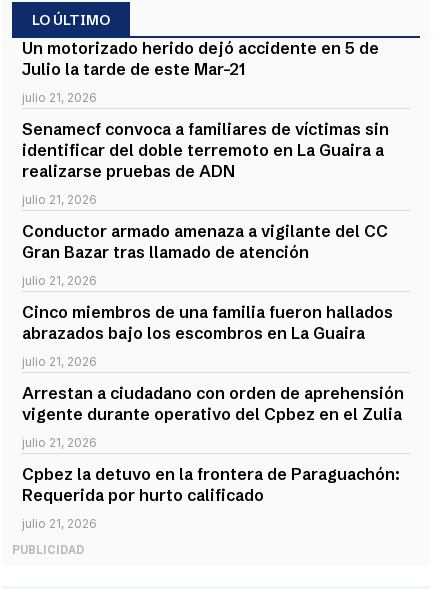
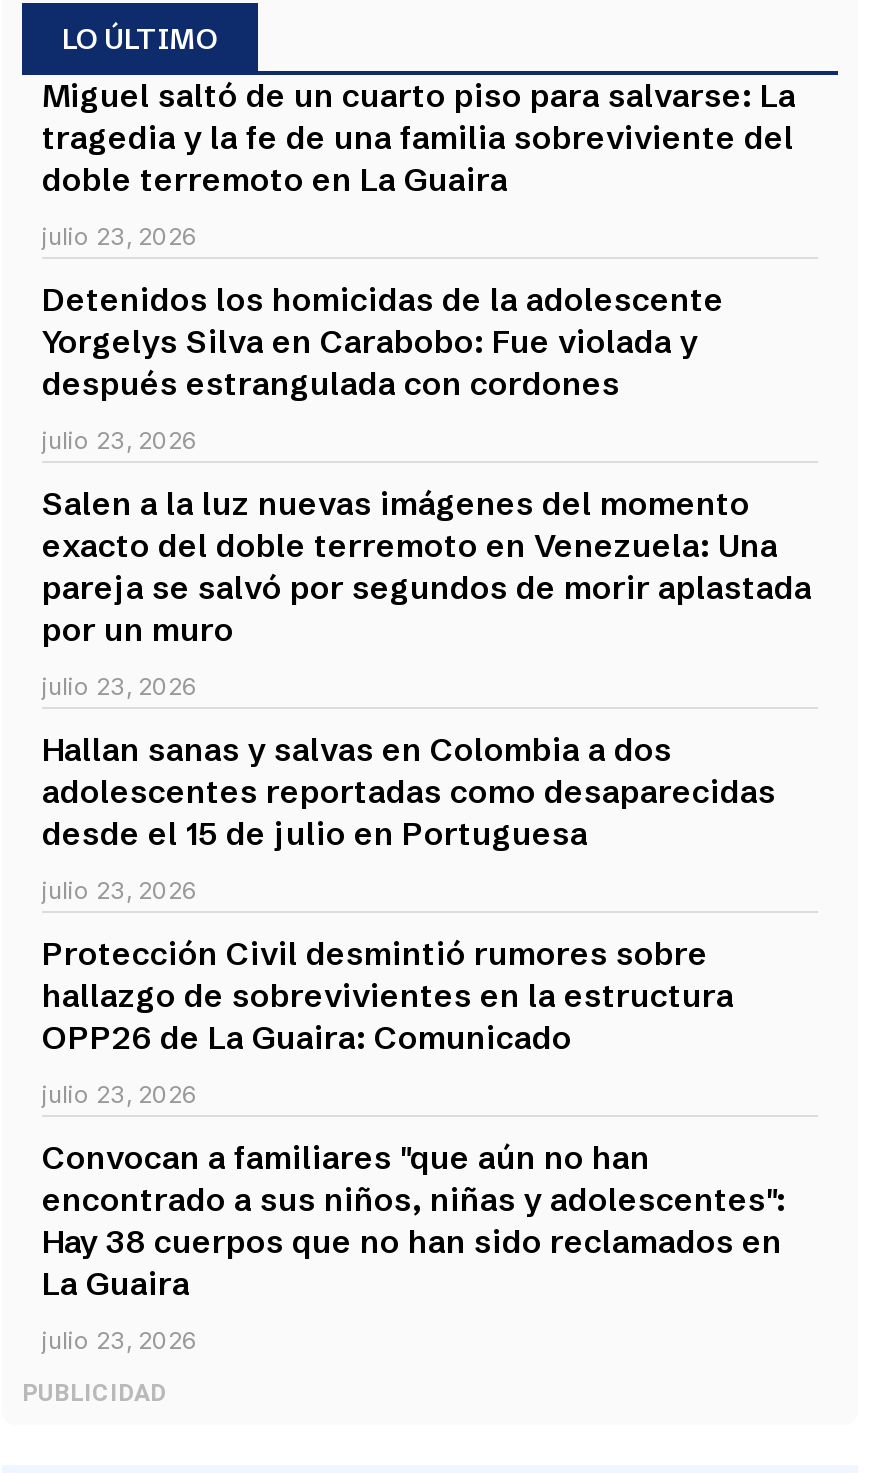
- Un motorizado herido dejó accidente en 5 de
- Julio la tarde de este Mar-21
+ Miguel saltó de un cuarto piso para salvarse: La
+ tragedia y la fe de una familia sobreviviente del
+ doble terremoto en La Guaira

- julio 21, 2026
+ julio 23, 2026

- Senamecf convoca a familiares de víctimas sin
- identificar del doble terremoto en La Guaira a
- realizarse pruebas de ADN
+ Detenidos los homicidas de la adolescente
+ Yorgelys Silva en Carabobo: Fue violada y
+ después estrangulada con cordones

- julio 21, 2026
+ julio 23, 2026

- Conductor armado amenaza a vigilante del CC
- Gran Bazar tras llamado de atención
+ Salen a la luz nuevas imágenes del momento
+ exacto del doble terremoto en Venezuela: Una
+ pareja se salvó por segundos de morir aplastada
+ por un muro

- julio 21, 2026
+ julio 23, 2026

- Cinco miembros de una familia fueron hallados
- abrazados bajo los escombros en La Guaira
+ Hallan sanas y salvas en Colombia a dos
+ adolescentes reportadas como desaparecidas
+ desde el 15 de julio en Portuguesa

- julio 21, 2026
+ julio 23, 2026

- Arrestan a ciudadano con orden de aprehensión
- vigente durante operativo del Cpbez en el Zulia
+ Protección Civil desmintió rumores sobre
+ hallazgo de sobrevivientes en la estructura
+ OPP26 de La Guaira: Comunicado

- julio 21, 2026
+ julio 23, 2026

- Cpbez la detuvo en la frontera de Paraguachón:
- Requerida por hurto calificado
+ Convocan a familiares "que aún no han
+ encontrado a sus niños, niñas y adolescentes":
+ Hay 38 cuerpos que no han sido reclamados en
+ La Guaira

- julio 21, 2026
+ julio 23, 2026
